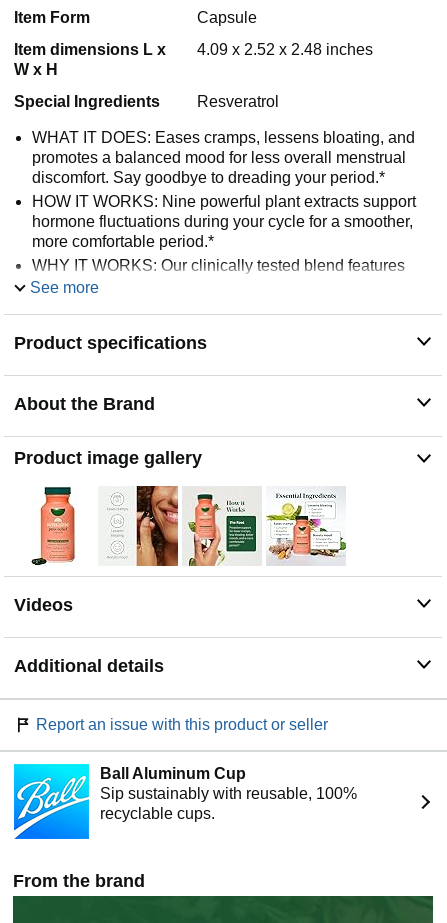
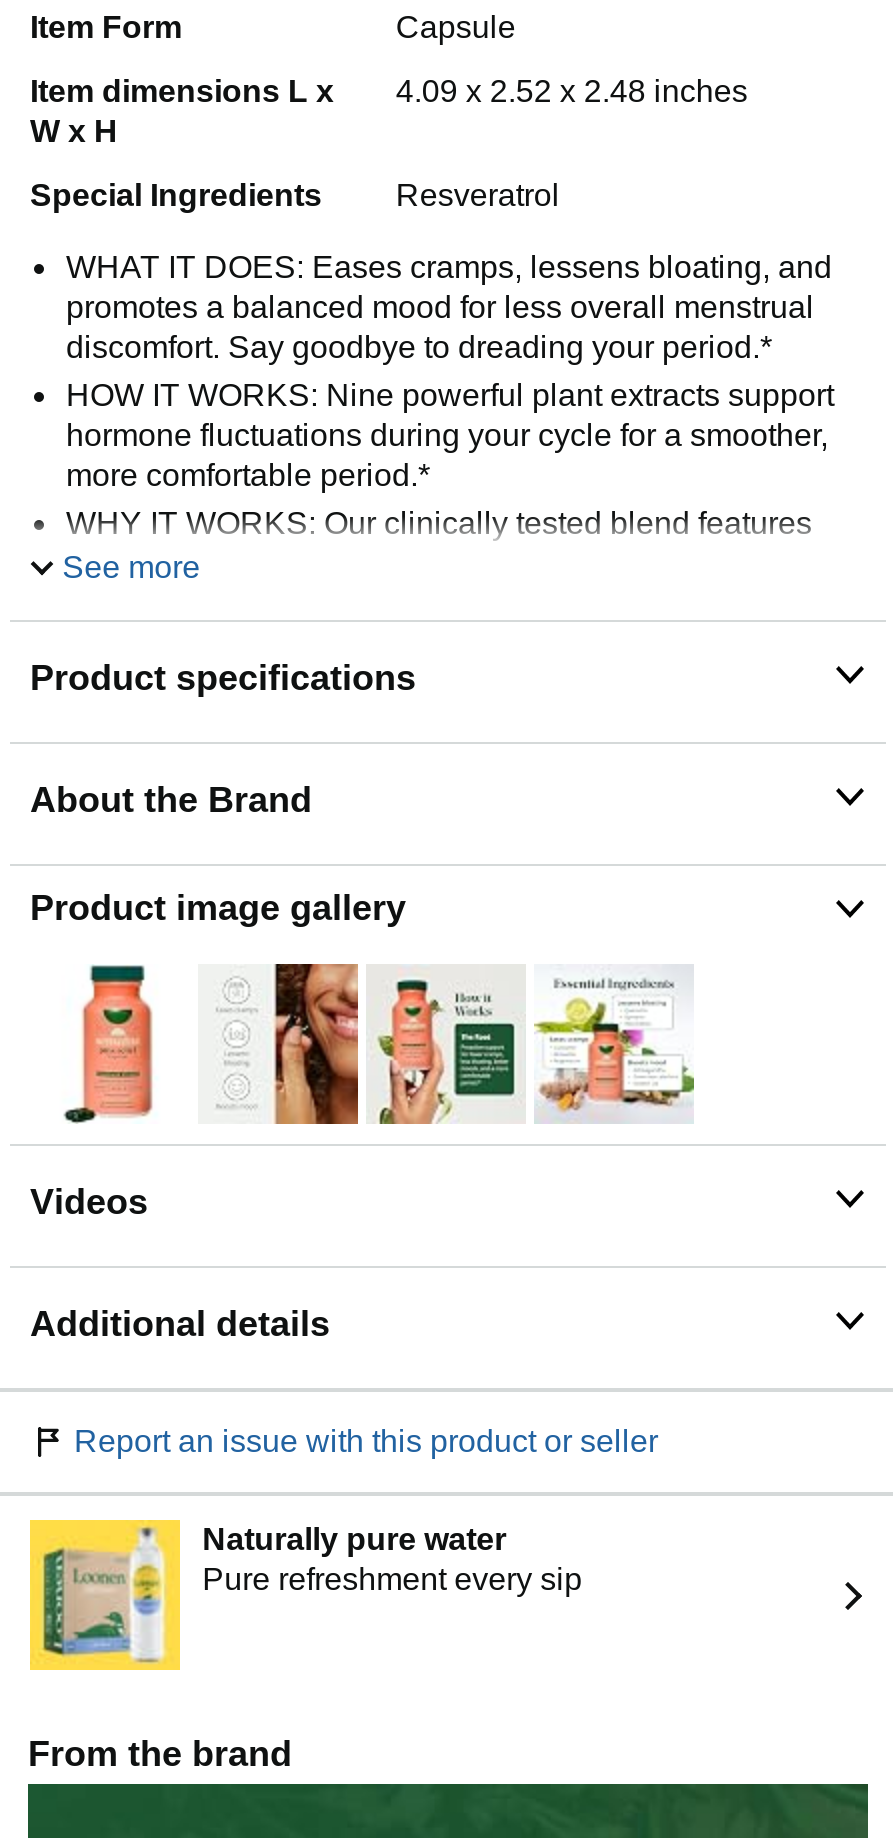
- [image]
- Ball Aluminum Cup
- Sip sustainably with reusable, 100%
- recyclable cups.
+ [image]
+ Naturally pure water
+ Pure refreshment every sip
